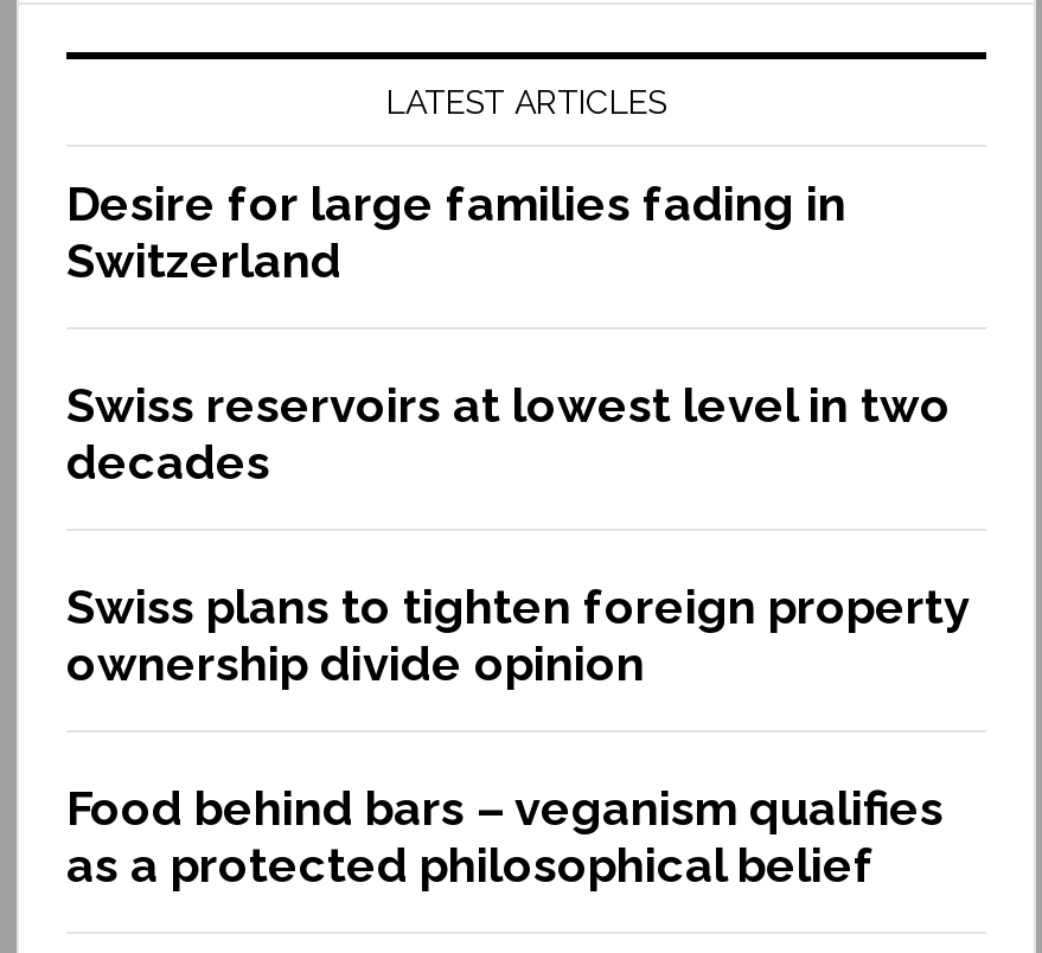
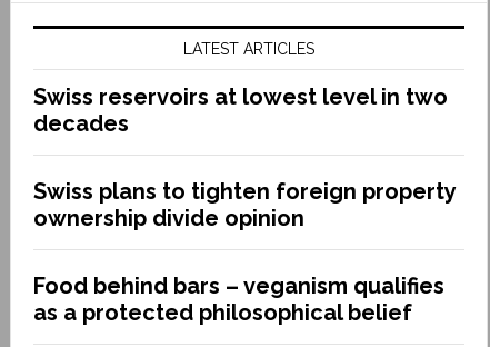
- Desire for large families fading in
- Switzerland
